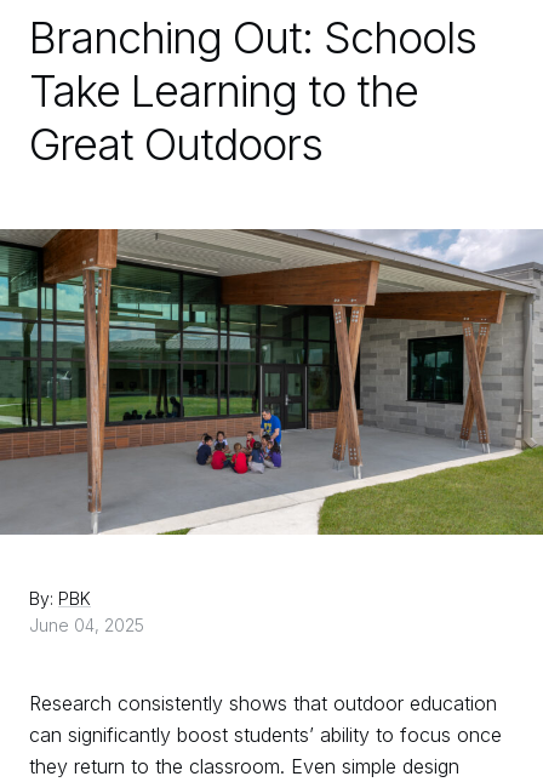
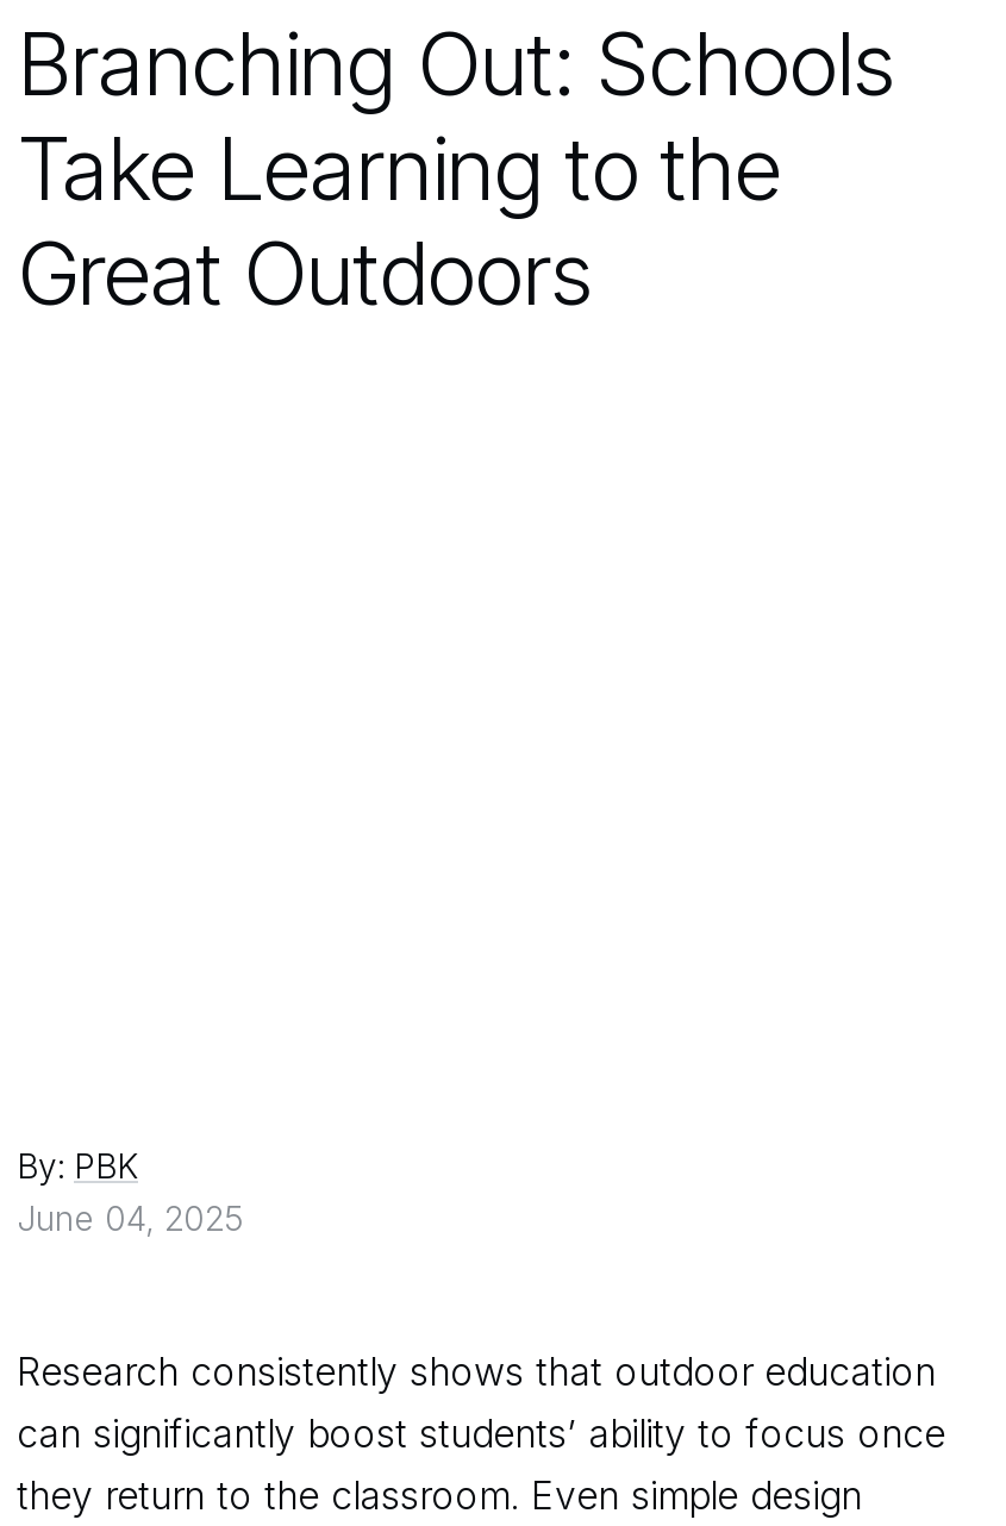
- [image]
